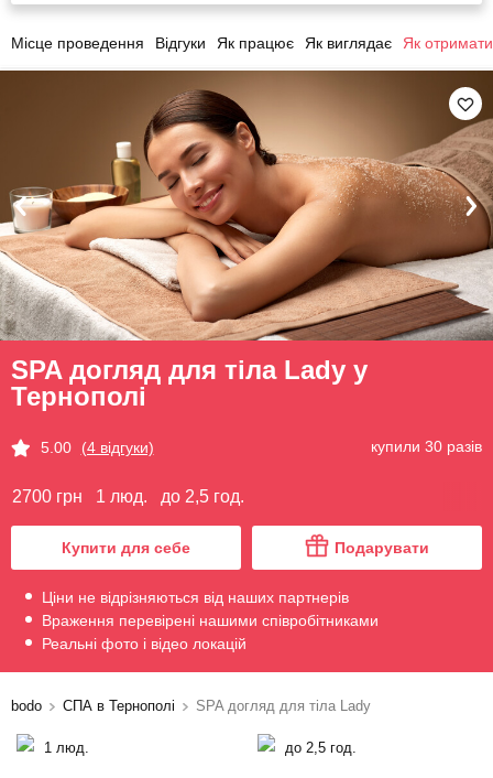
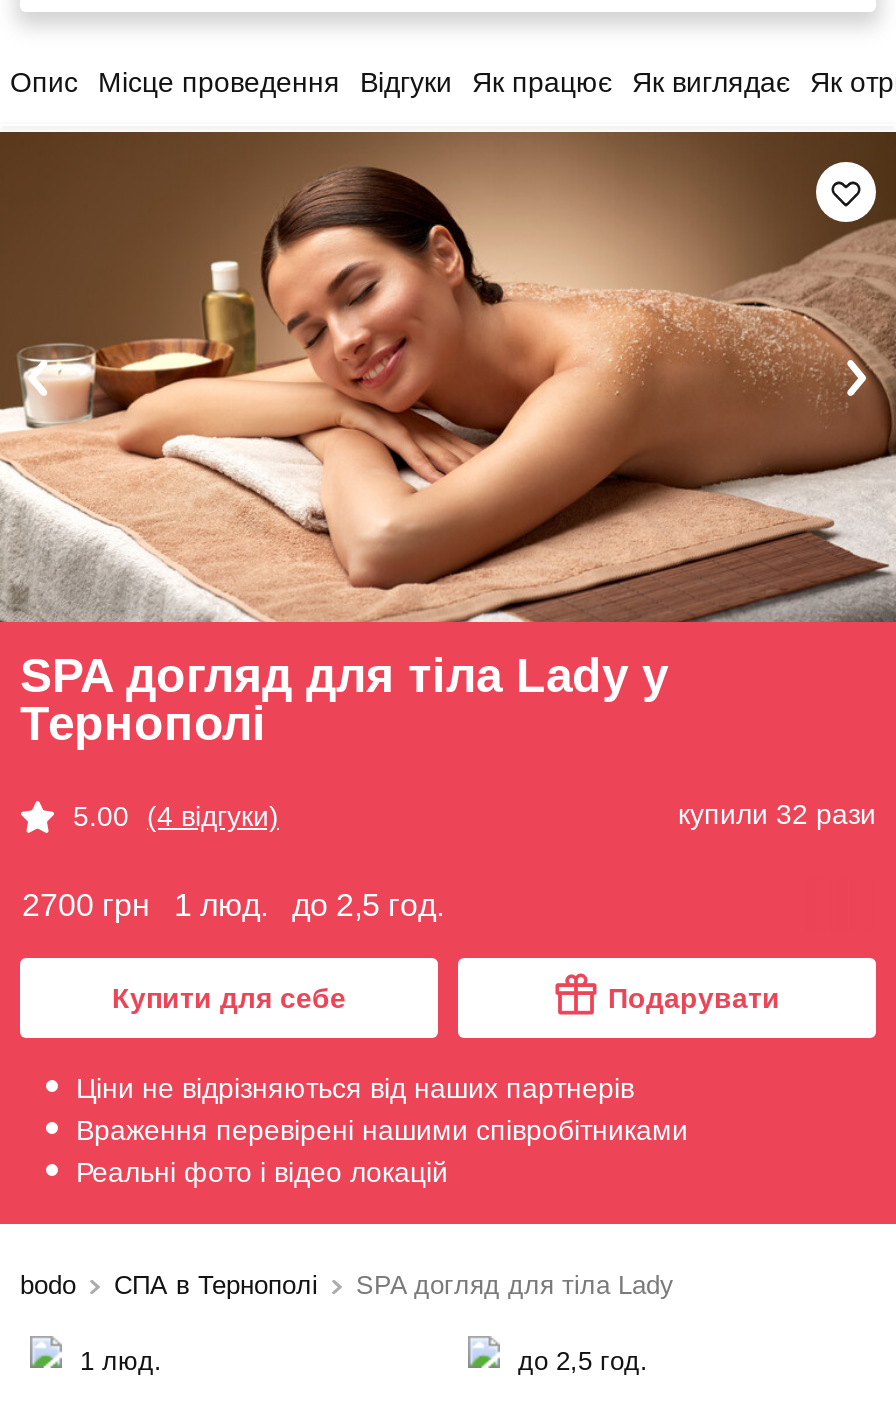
+ Опис

- купили 30 разів
+ купили 32 рази
